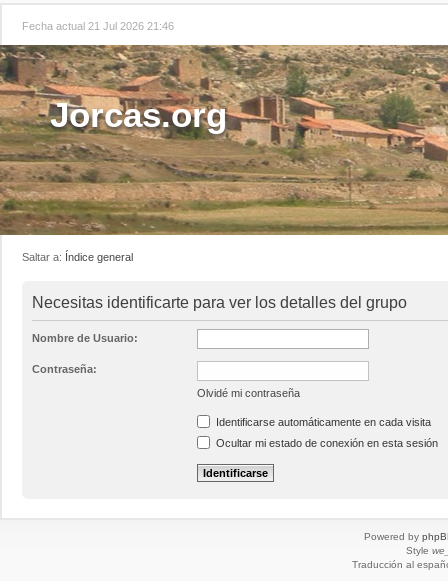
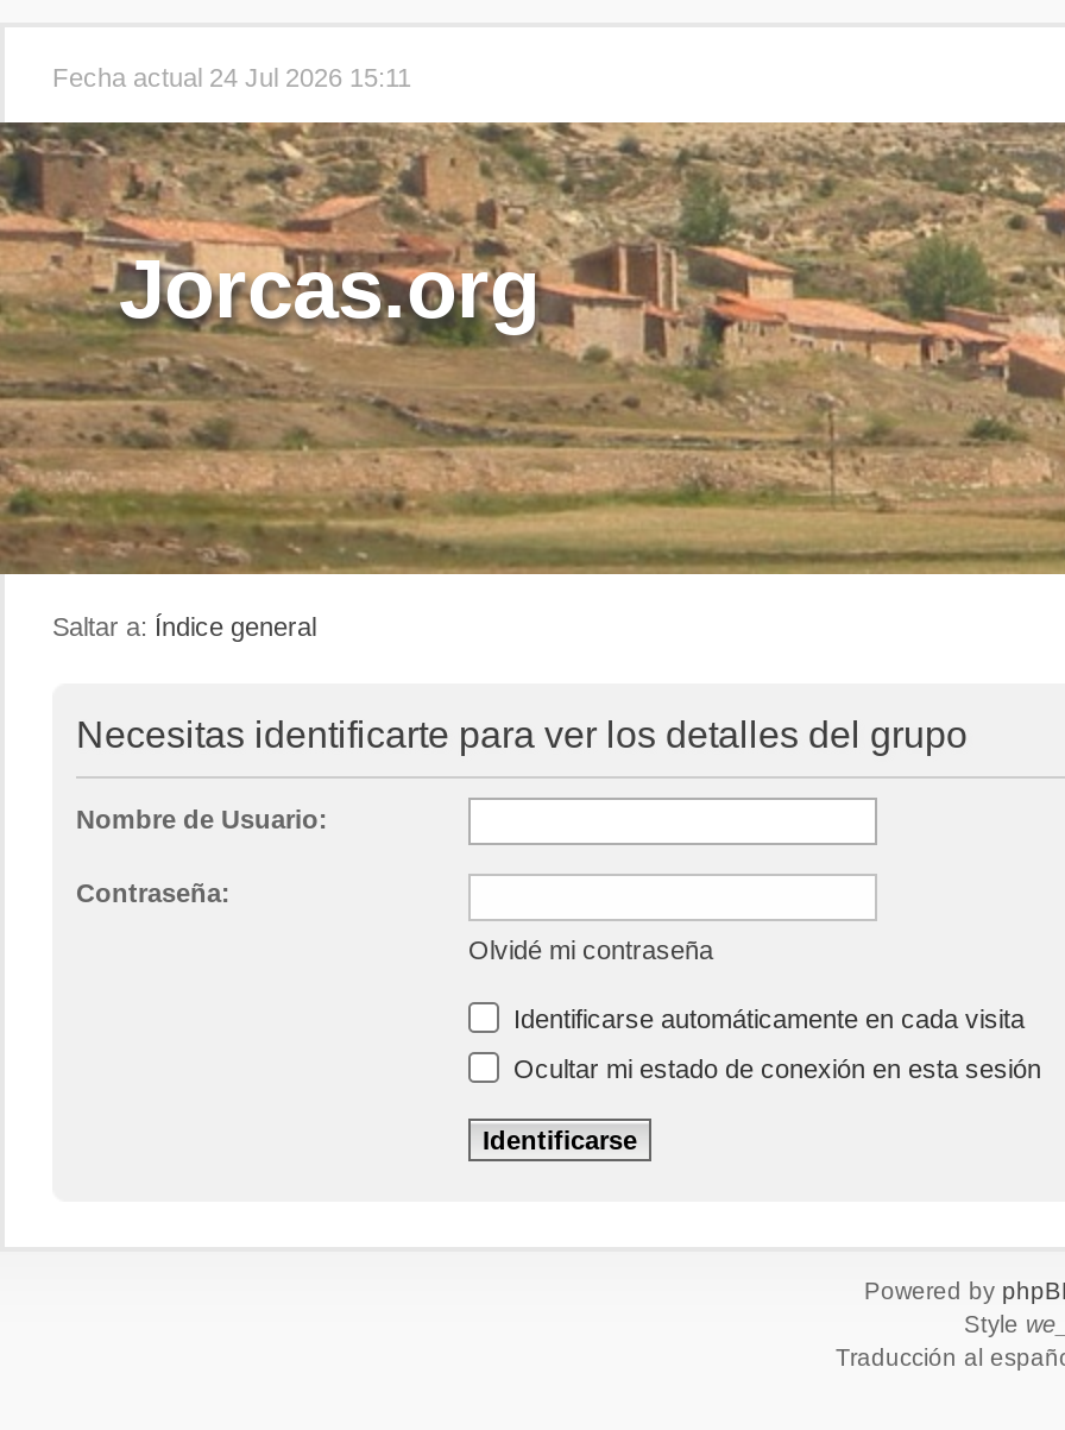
- Fecha actual 21 Jul 2026 21:46
+ Fecha actual 24 Jul 2026 15:11
